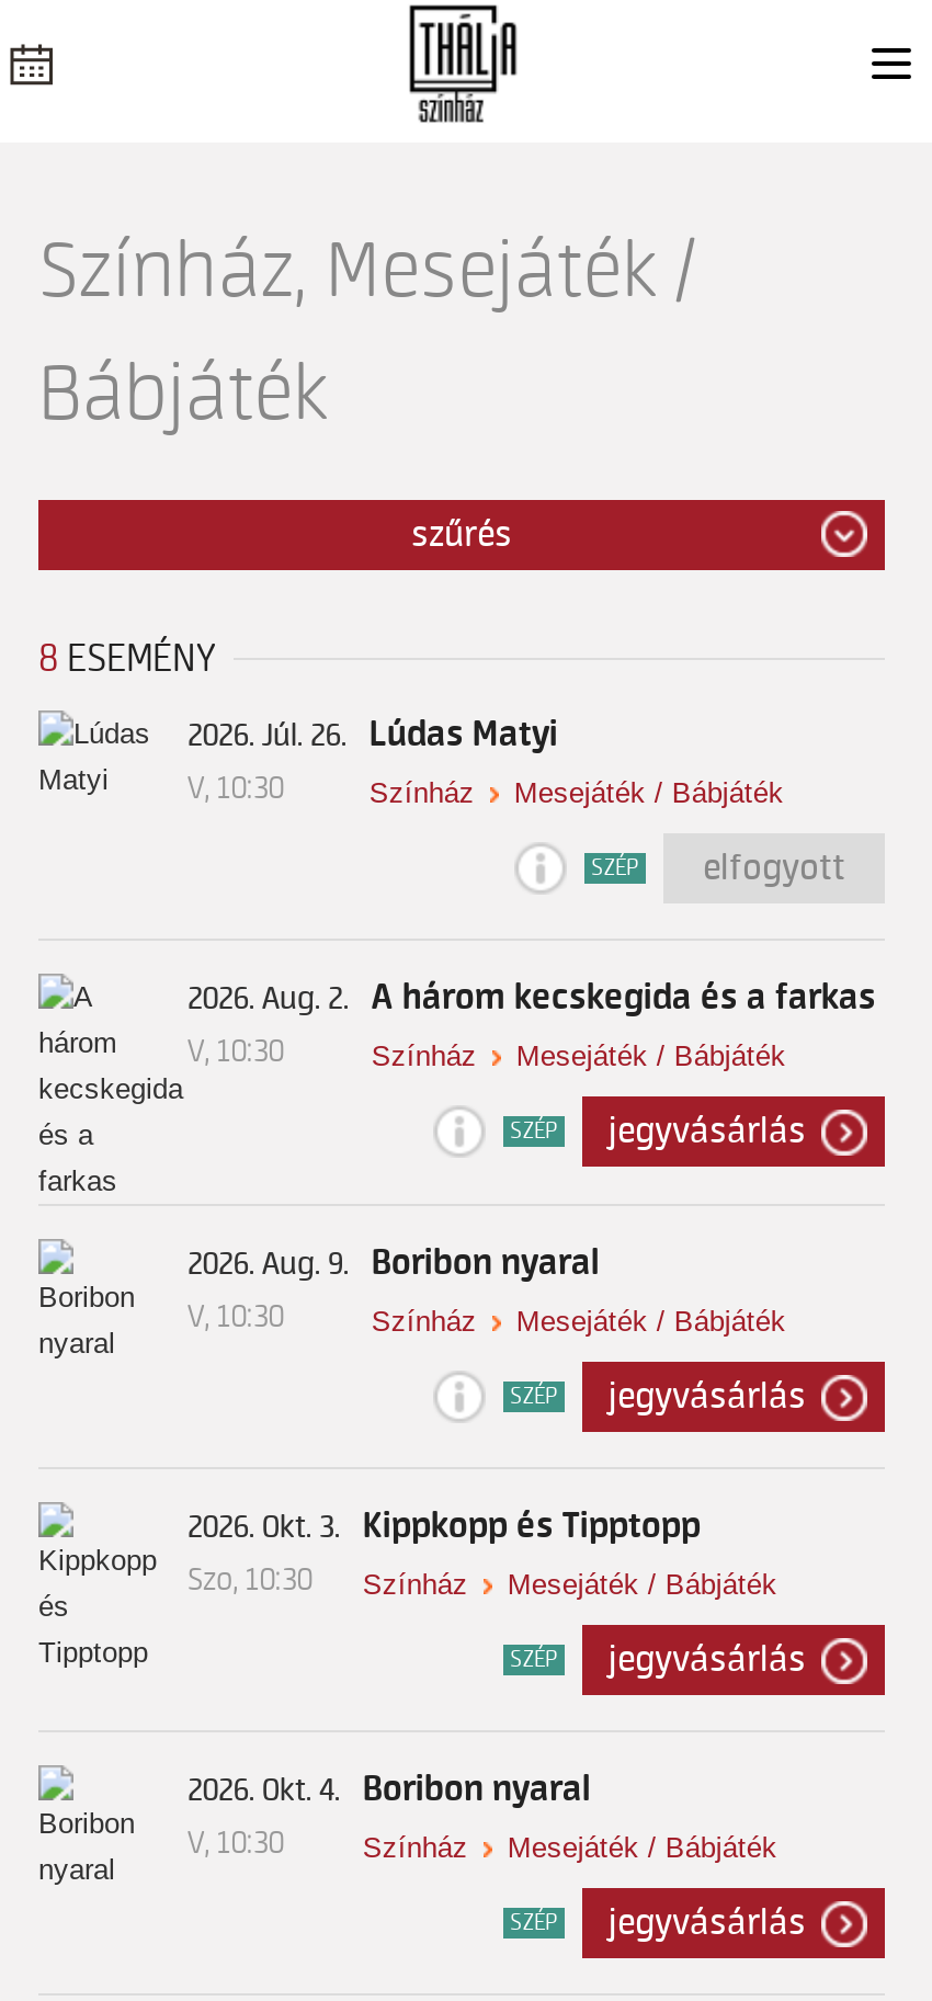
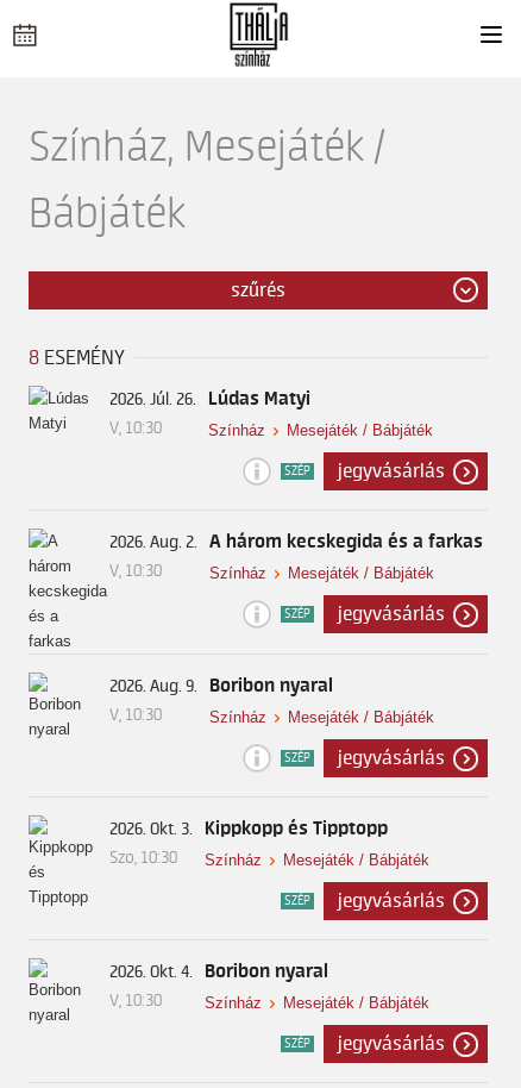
- elfogyott
+ jegyvásárlás
